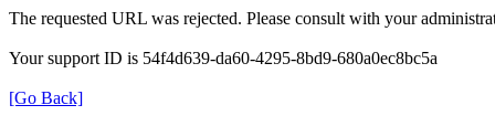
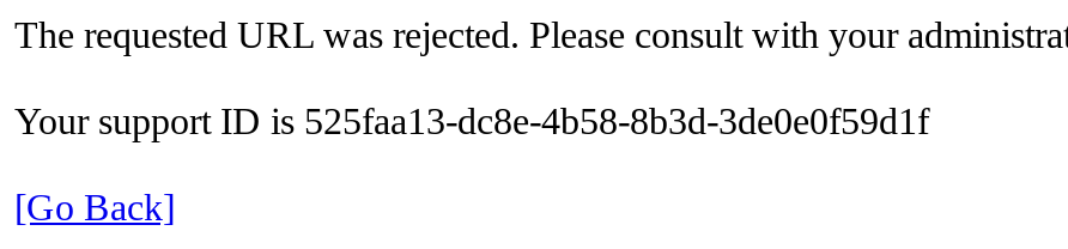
- Your support ID is 54f4d639-da60-4295-8bd9-680a0ec8bc5a
+ Your support ID is 525faa13-dc8e-4b58-8b3d-3de0e0f59d1f
